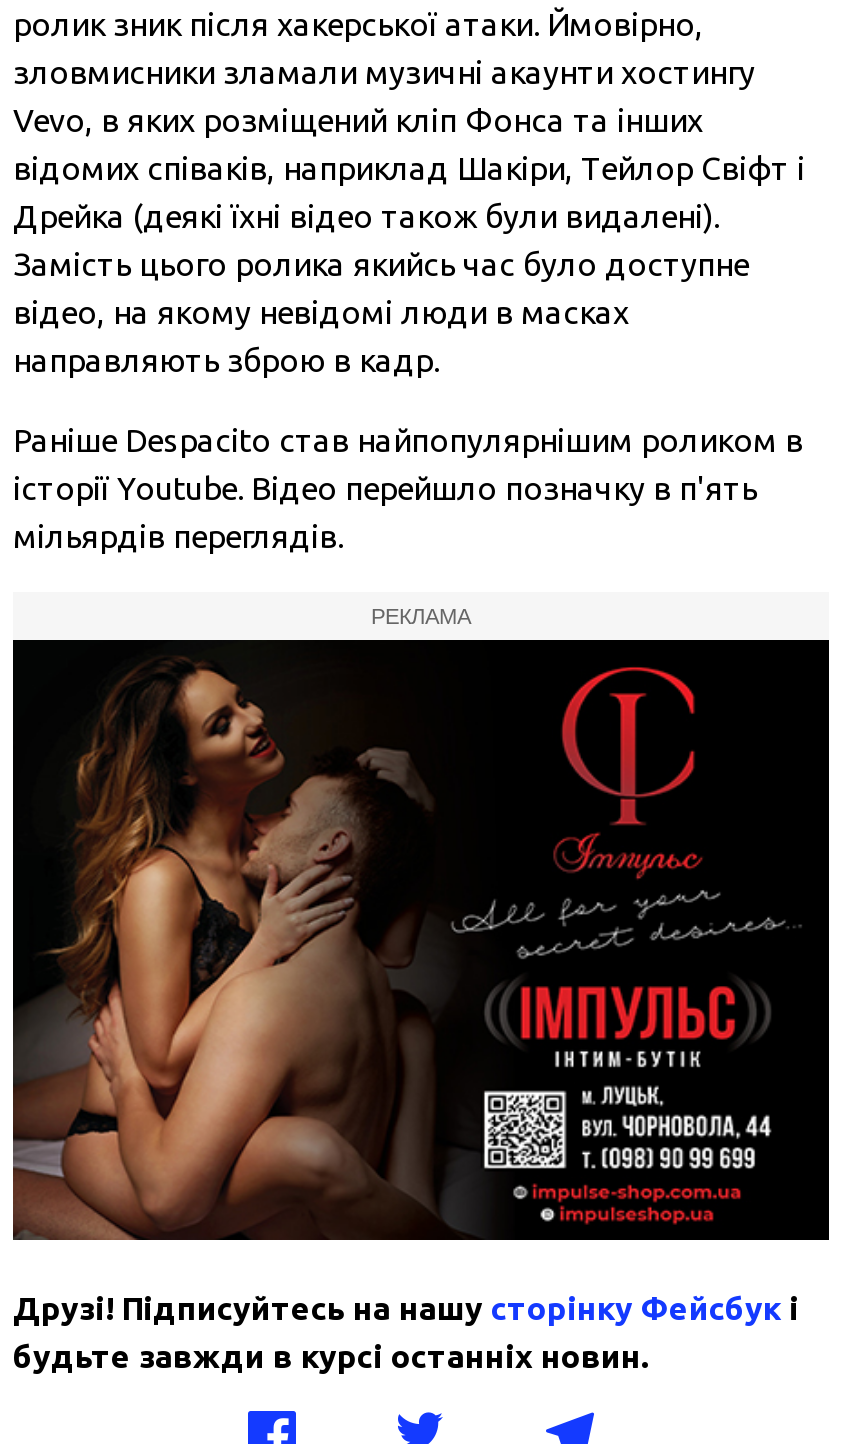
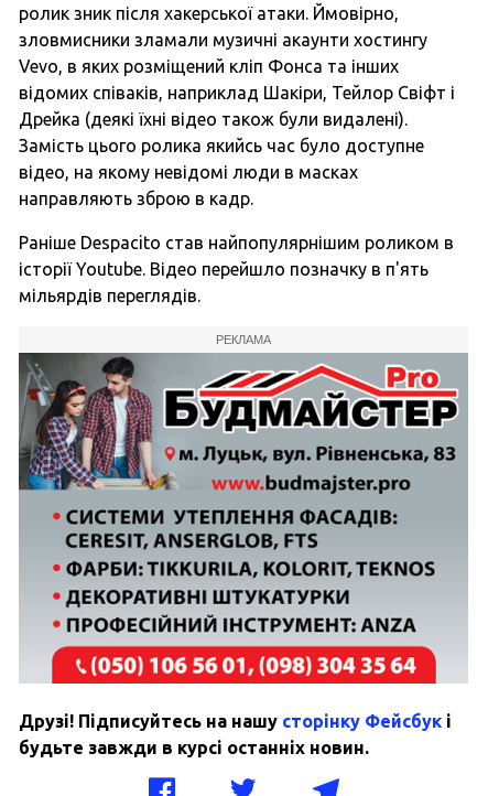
- [image]
+ [image]
